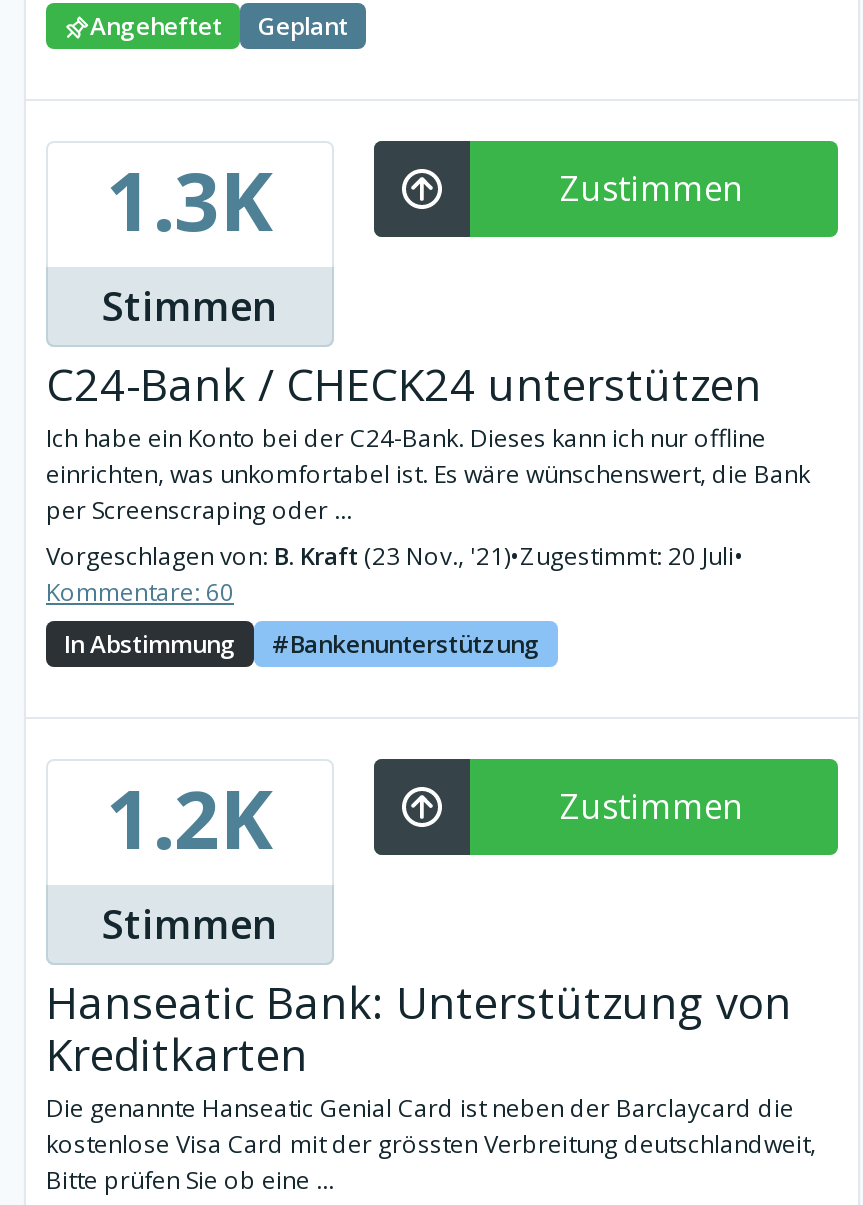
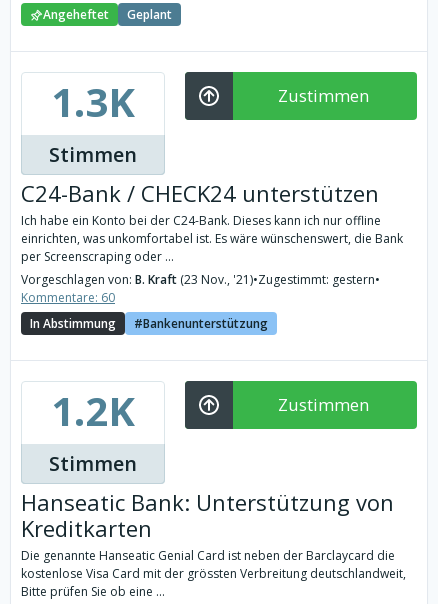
- Vorgeschlagen von: B. Kraft (23 Nov., '21) •Zugestimmt: 20 Juli•
+ Vorgeschlagen von: B. Kraft (23 Nov., '21) •Zugestimmt: gestern•
